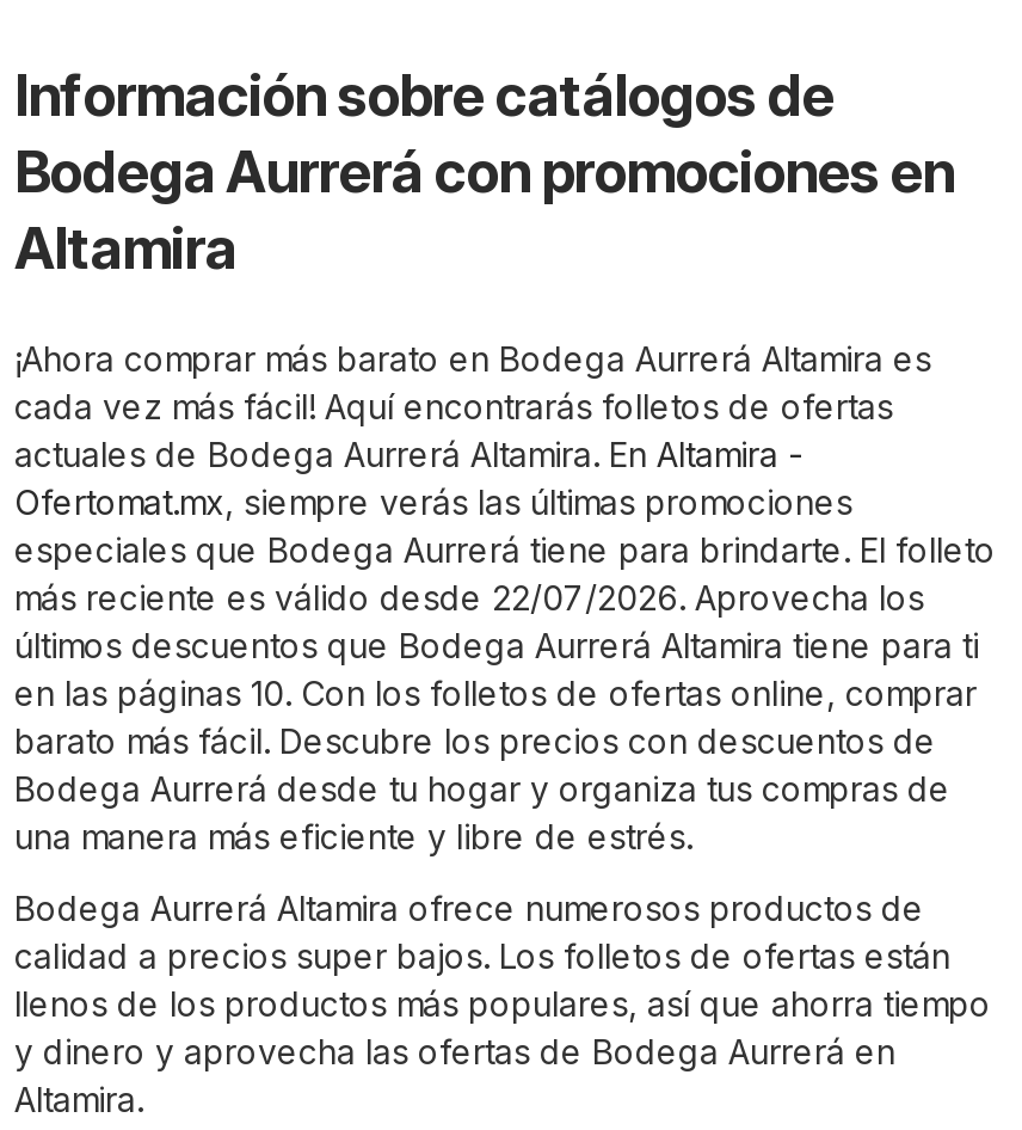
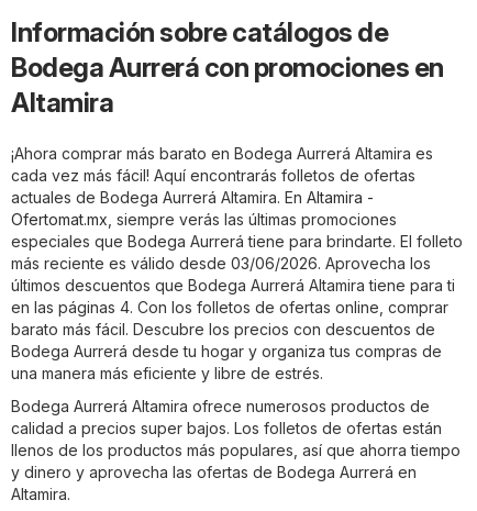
- más reciente es válido desde 22/07/2026. Aprovecha los
+ más reciente es válido desde 03/06/2026. Aprovecha los

- en las páginas 10. Con los folletos de ofertas online, comprar
+ en las páginas 4. Con los folletos de ofertas online, comprar
